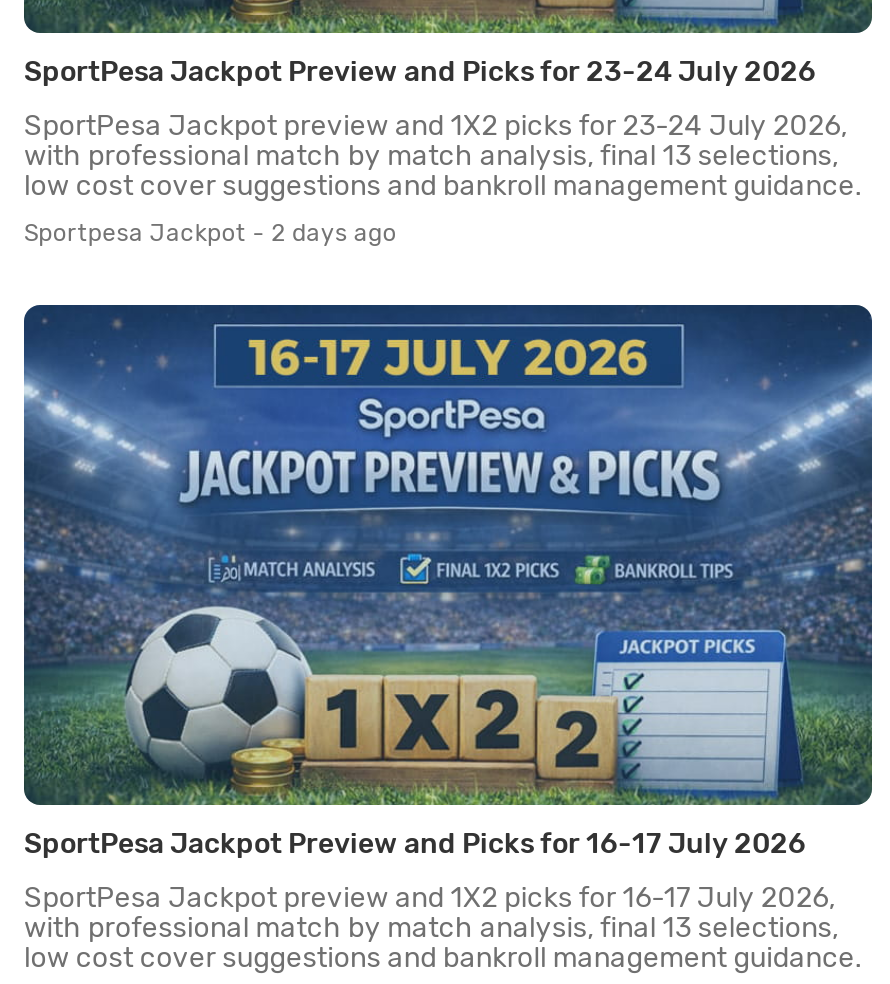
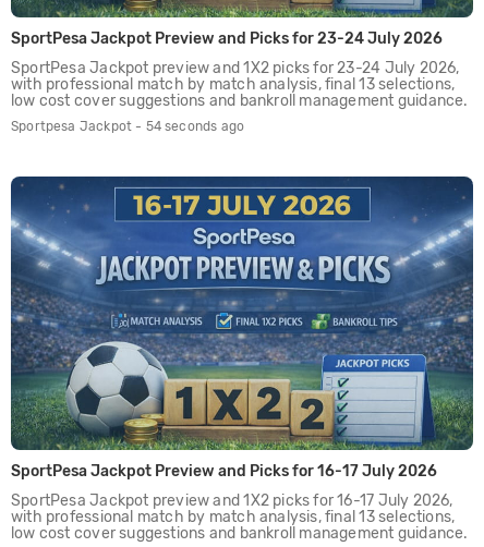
- Sportpesa Jackpot - 2 days ago
+ Sportpesa Jackpot - 54 seconds ago
